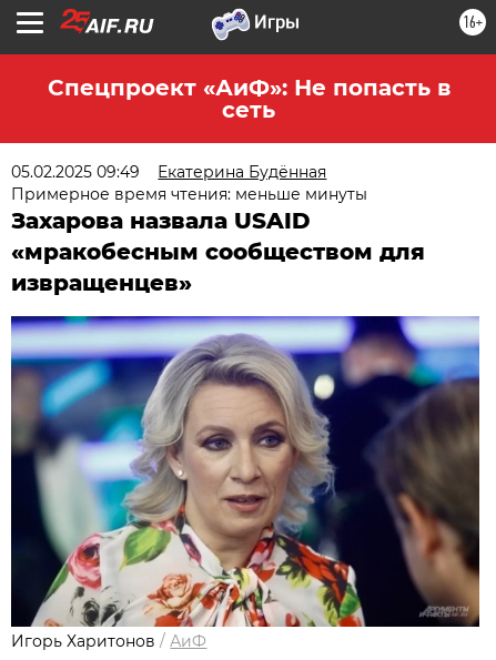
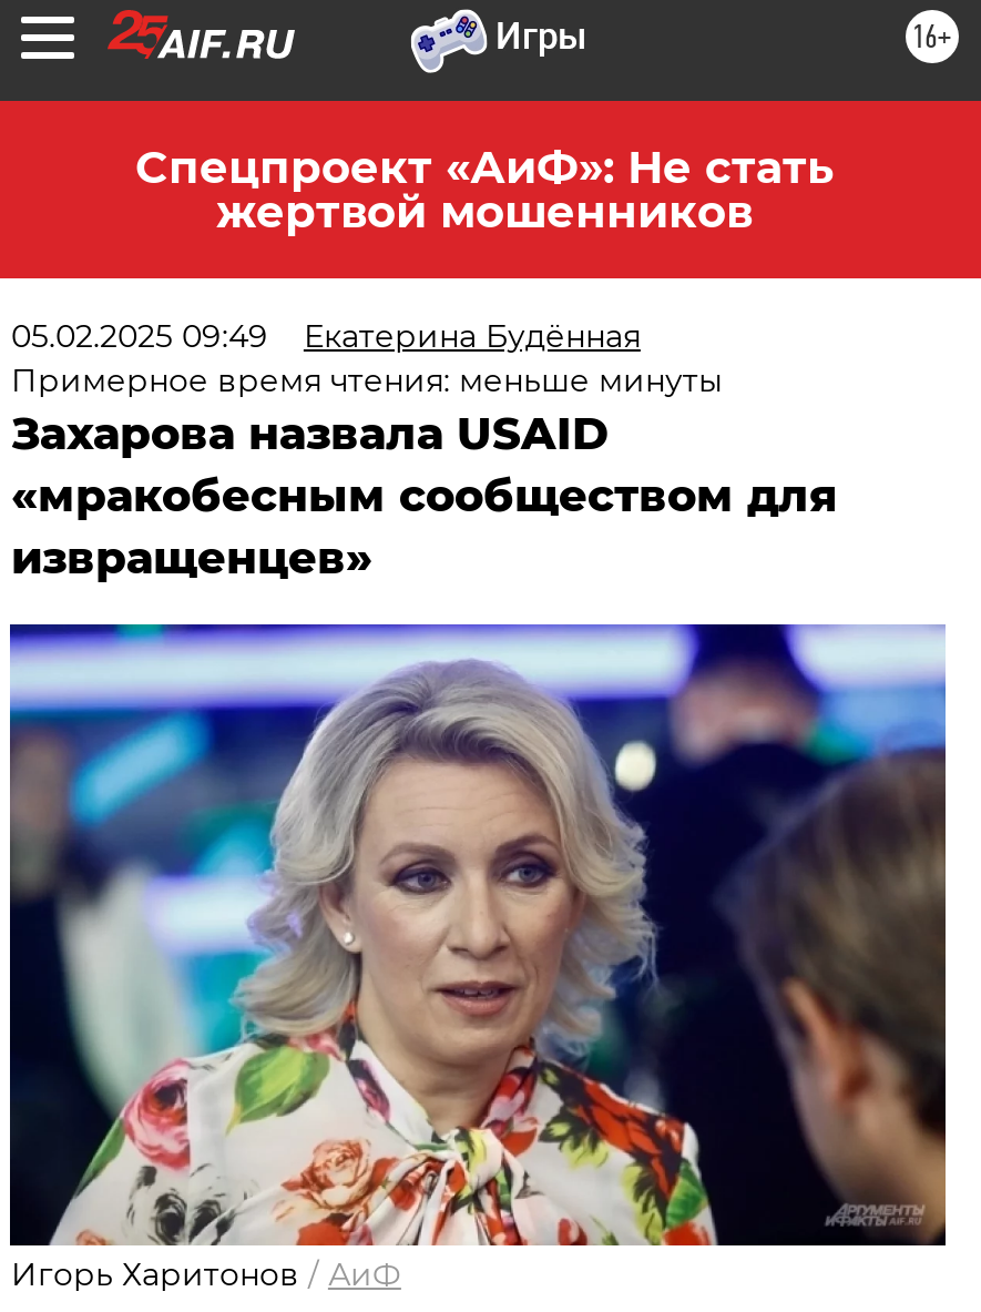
- Спецпроект «АиФ»: Не попасть в
- сеть
+ Спецпроект «АиФ»: Не стать
+ жертвой мошенников
